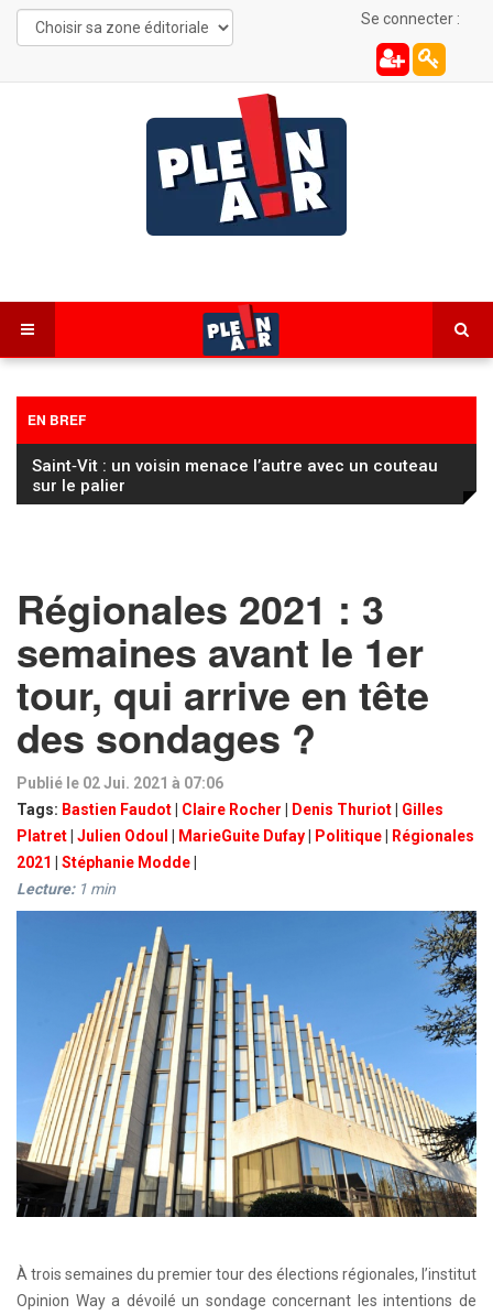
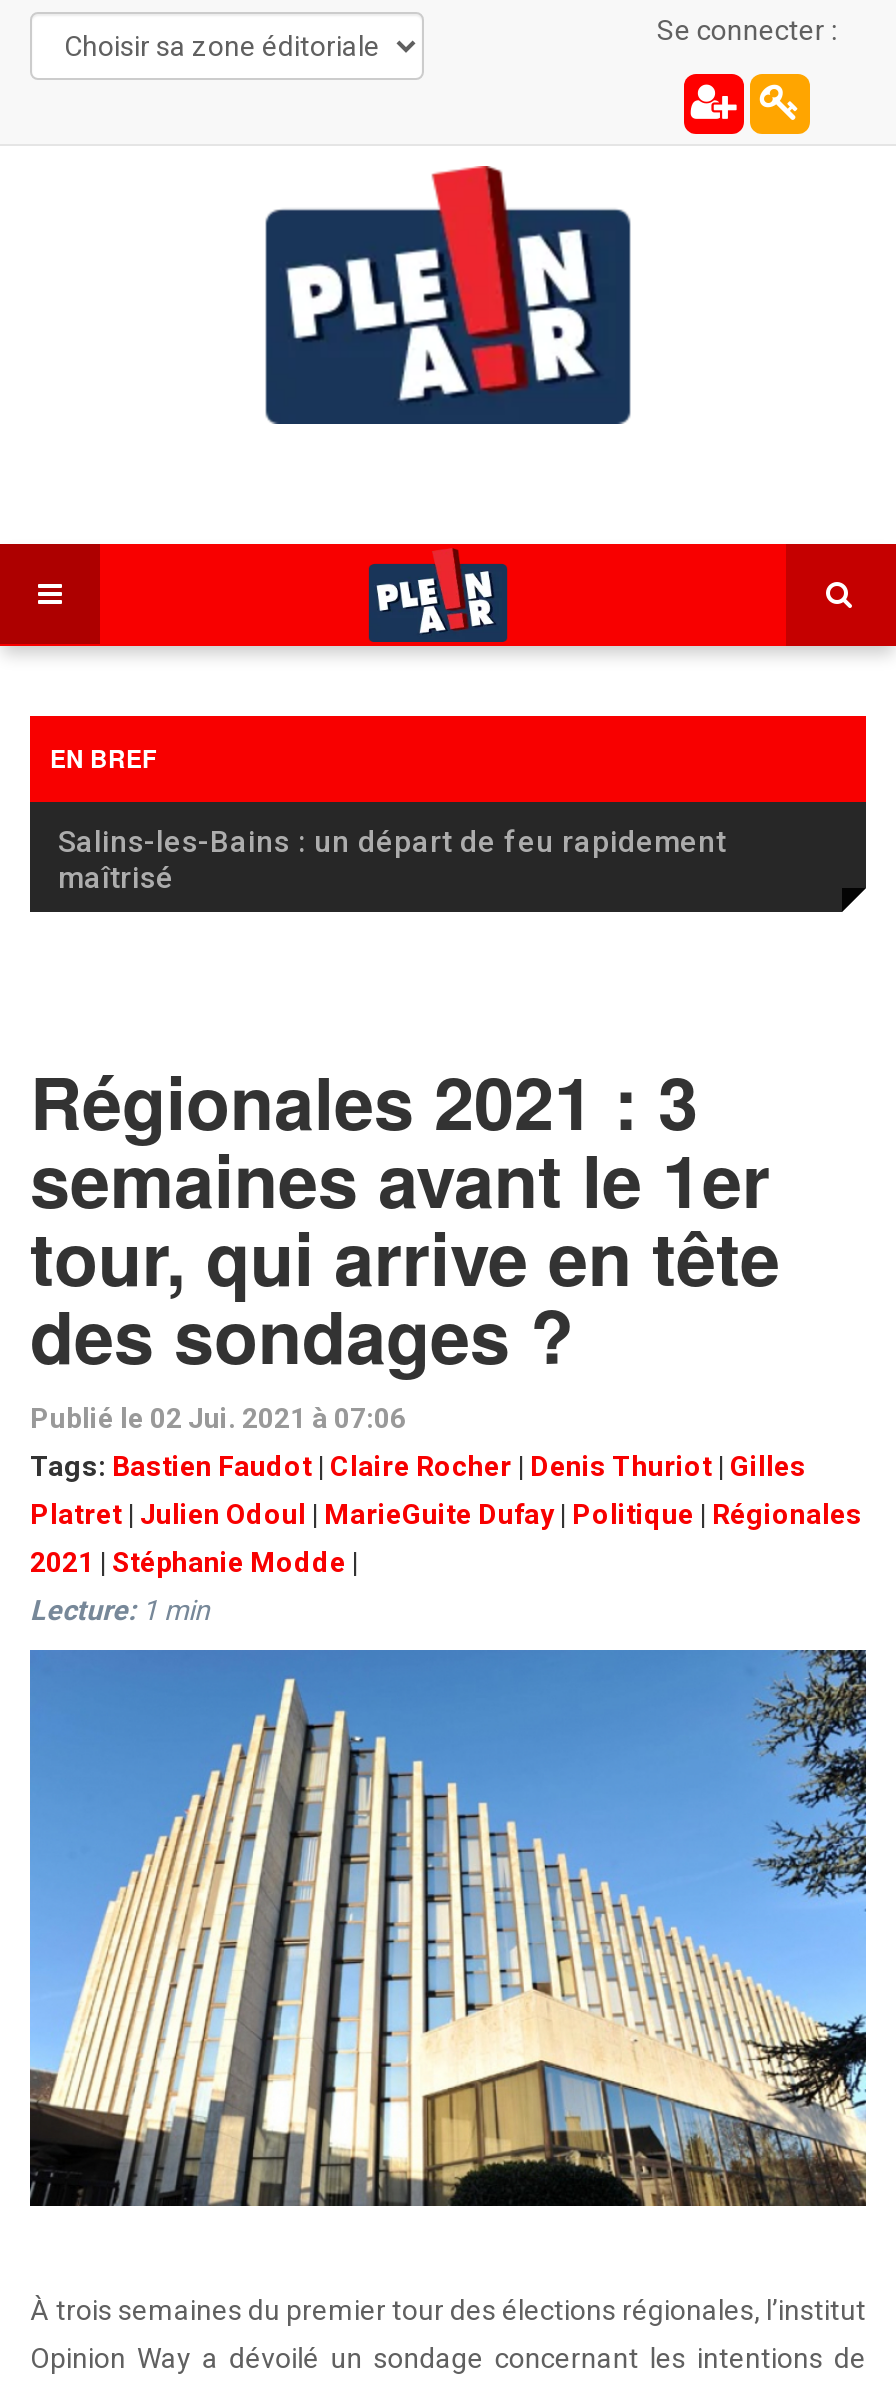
- Saint‑Vit : un voisin menace l’autre avec un couteau
- sur le palier
+ Salins-les-Bains : un départ de feu rapidement
+ maîtrisé
